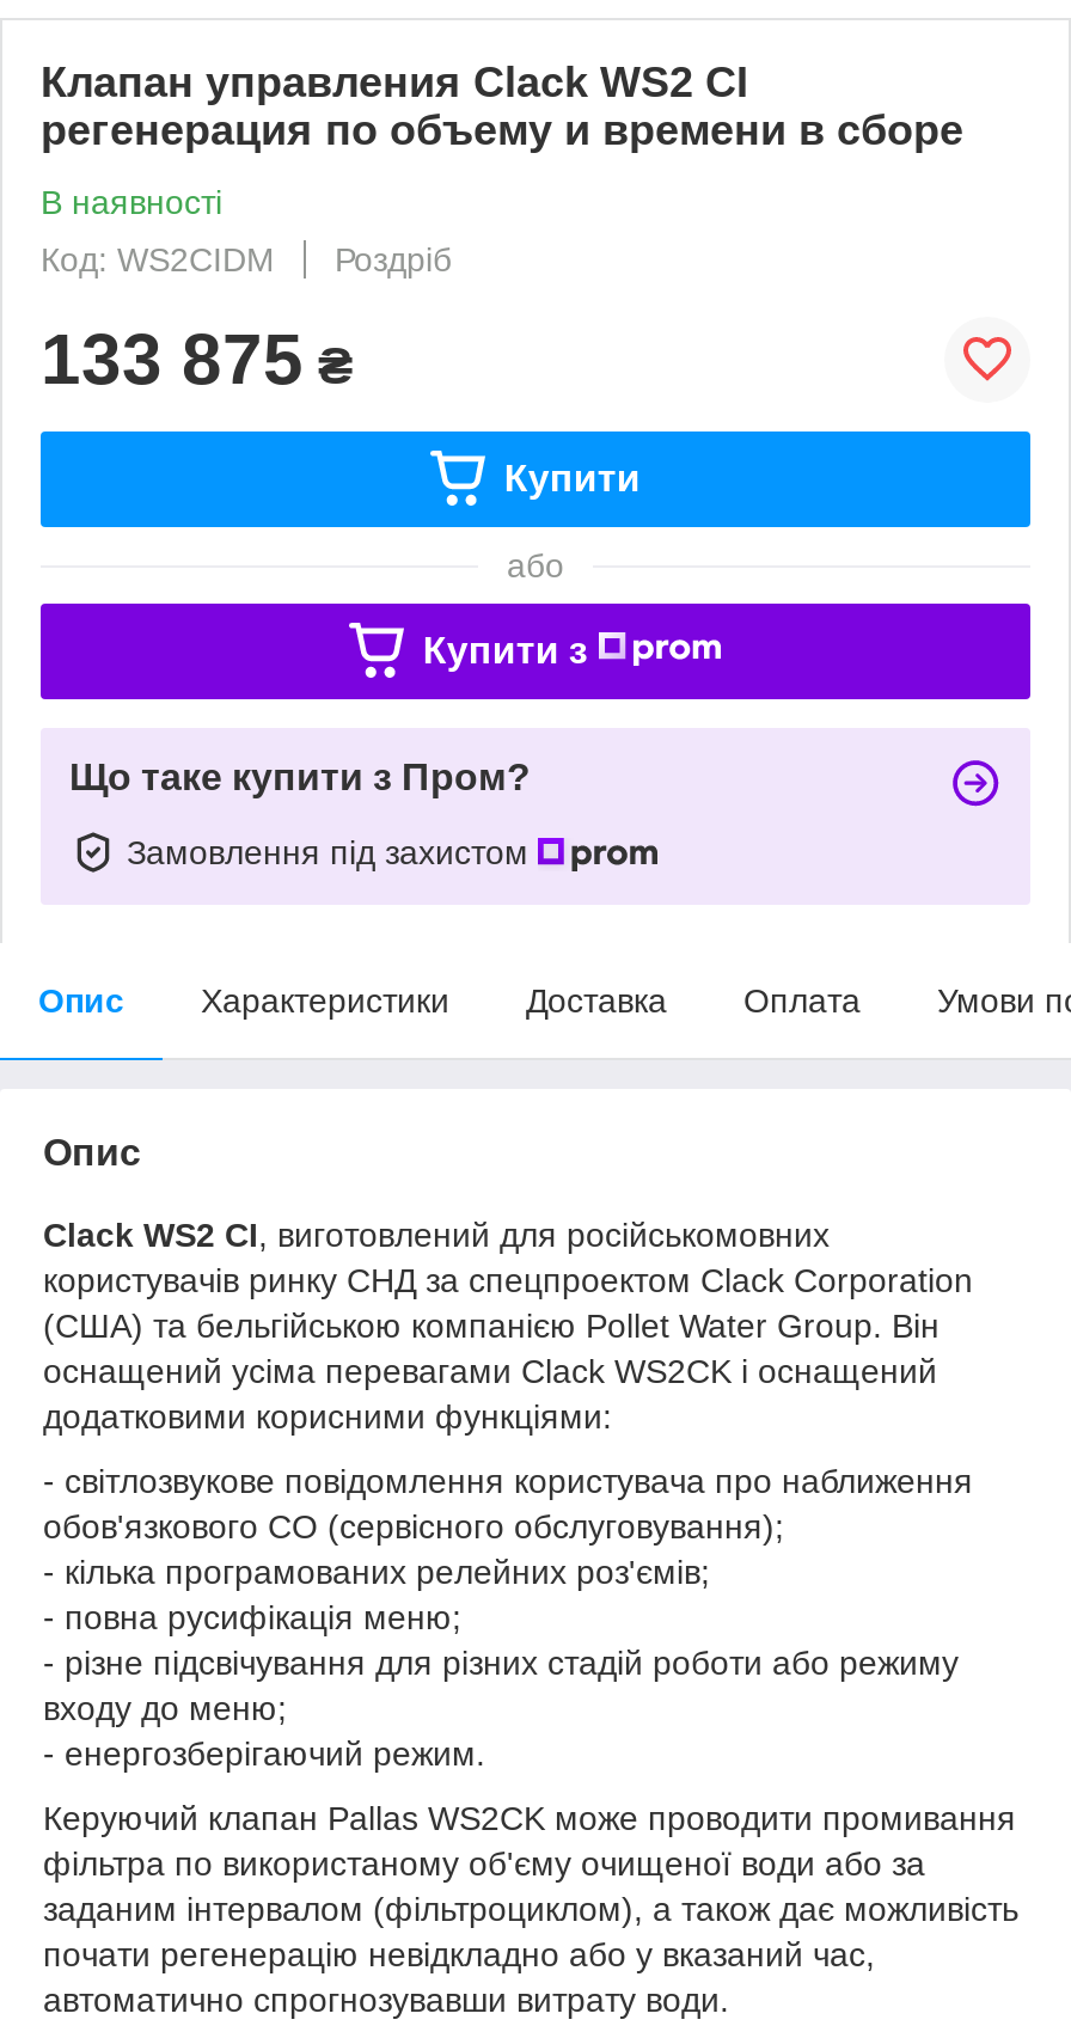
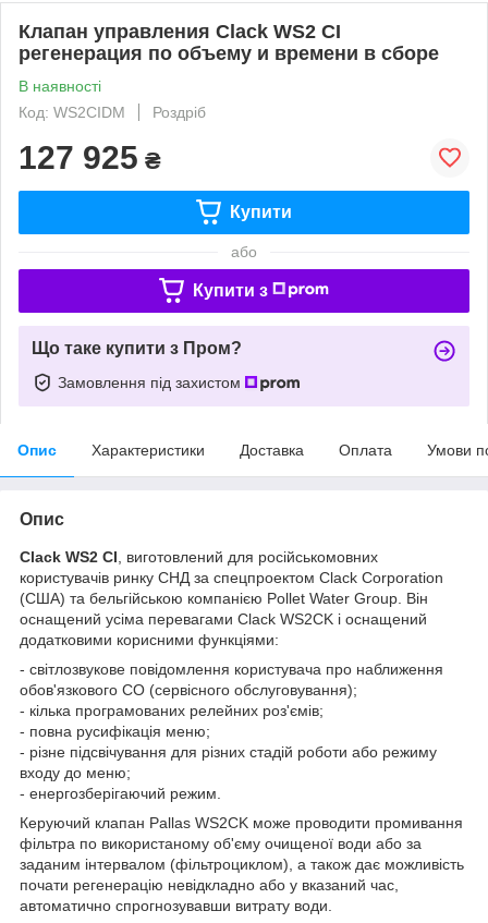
- 133 875 ₴
+ 127 925 ₴
